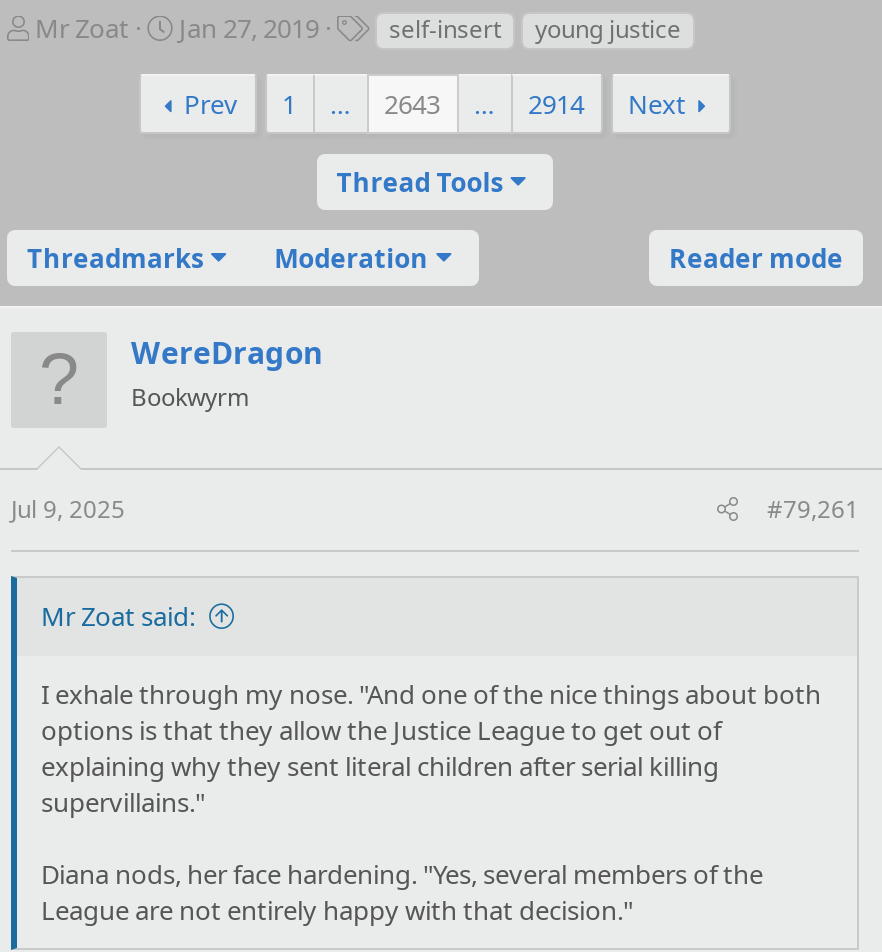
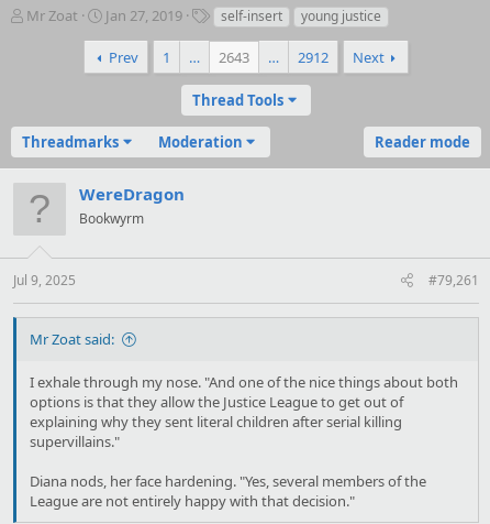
- 2914
+ 2912
